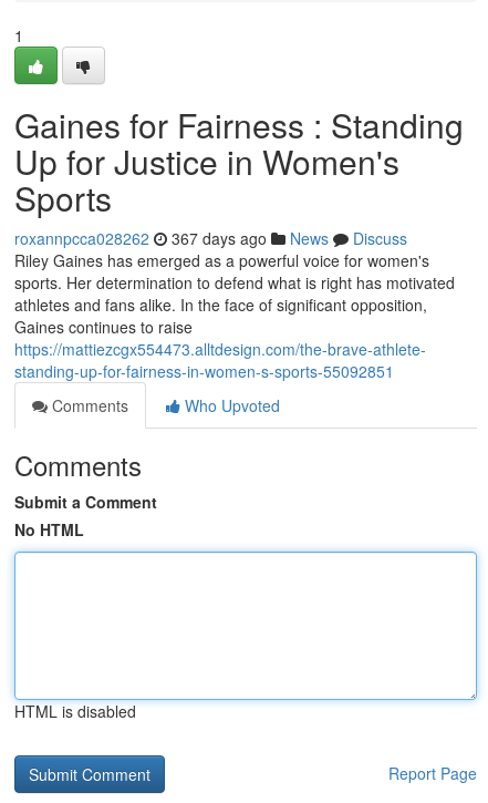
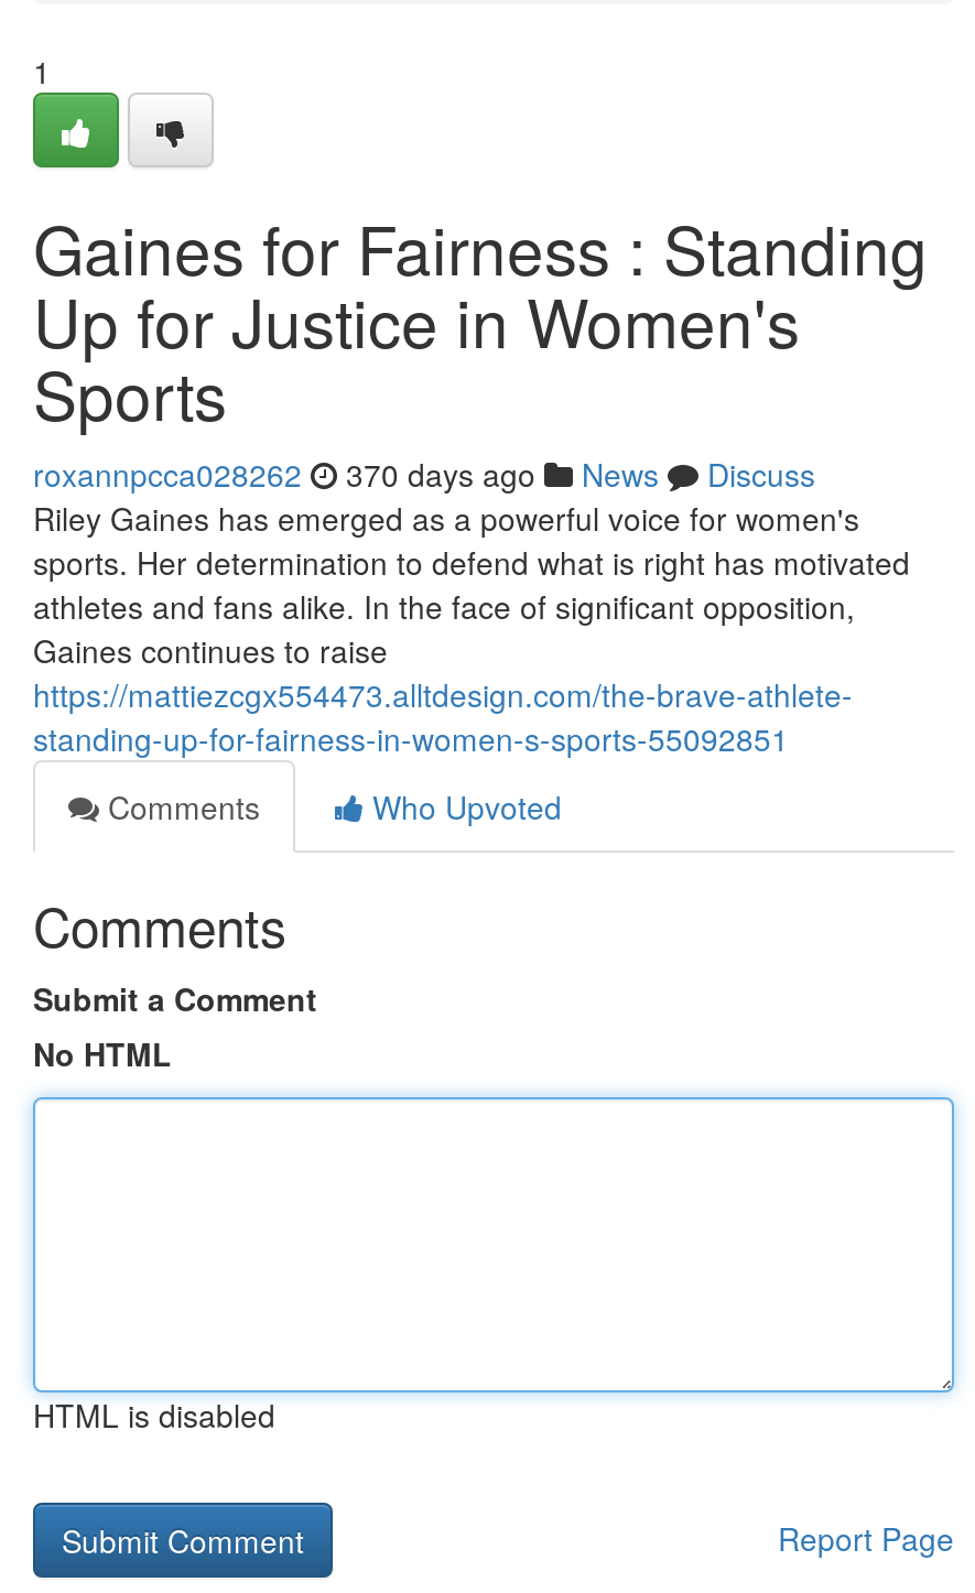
- roxannpcca028262 367 days ago News Discuss
+ roxannpcca028262 370 days ago News Discuss
